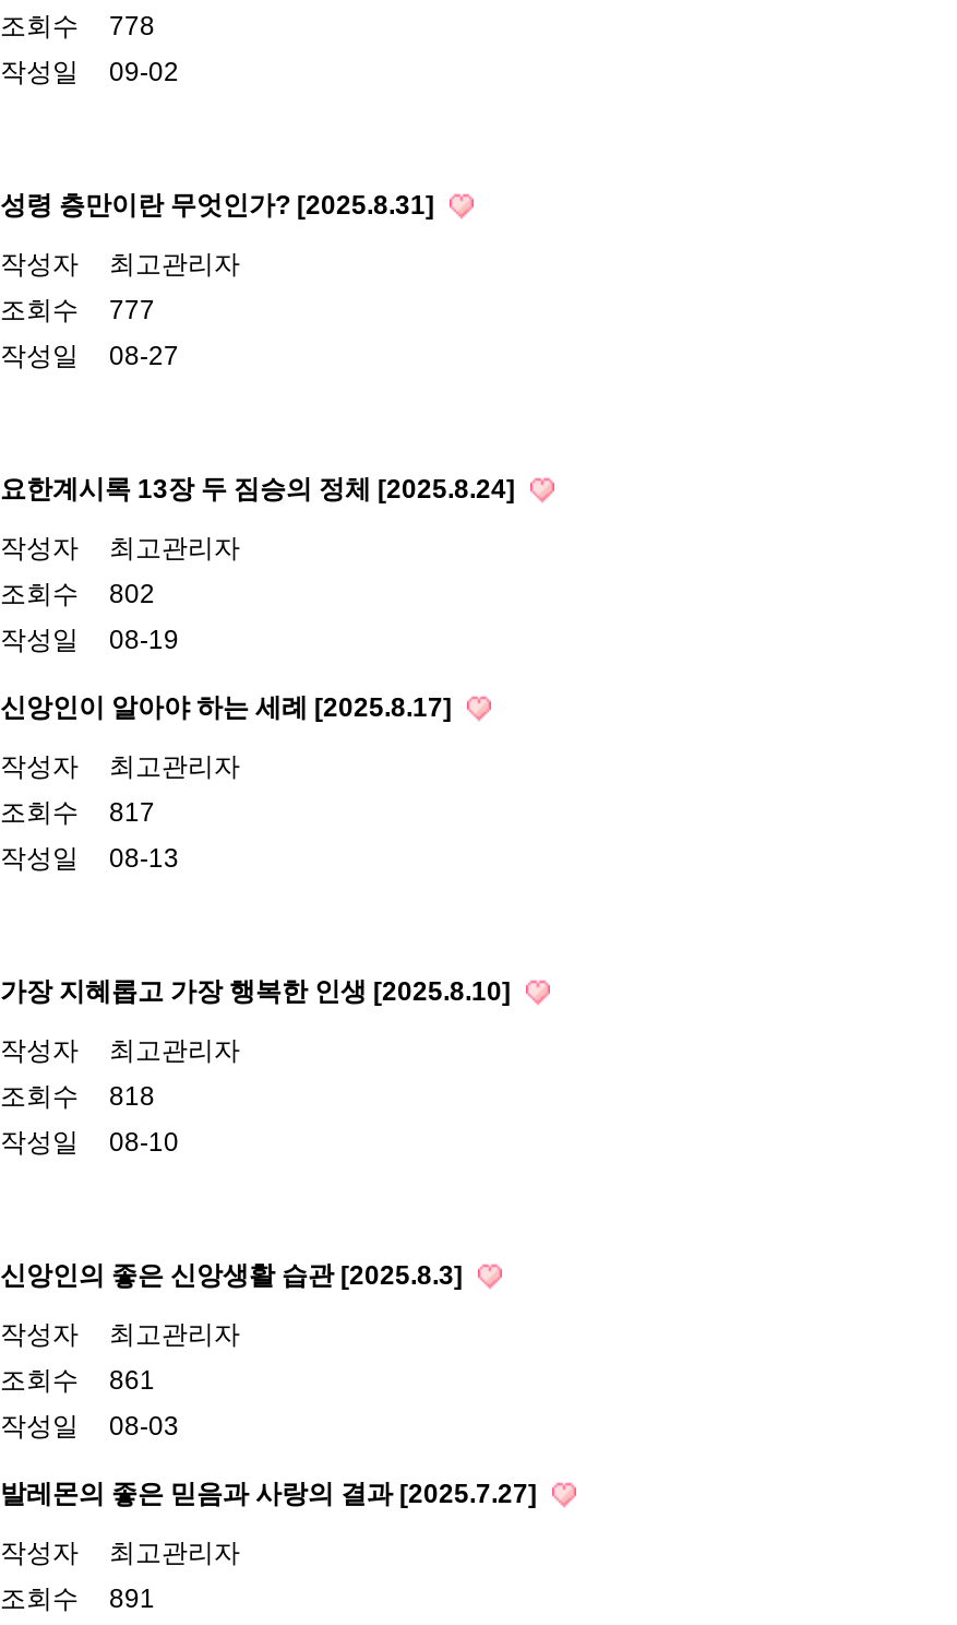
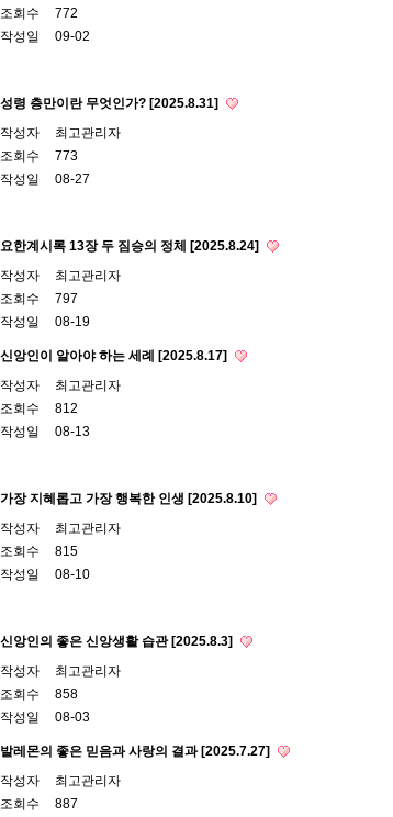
- 조회수 778
+ 조회수 772

- 조회수 777
+ 조회수 773

- 조회수 802
+ 조회수 797

- 조회수 817
+ 조회수 812

- 조회수 818
+ 조회수 815

- 조회수 861
+ 조회수 858

- 조회수 891
+ 조회수 887
